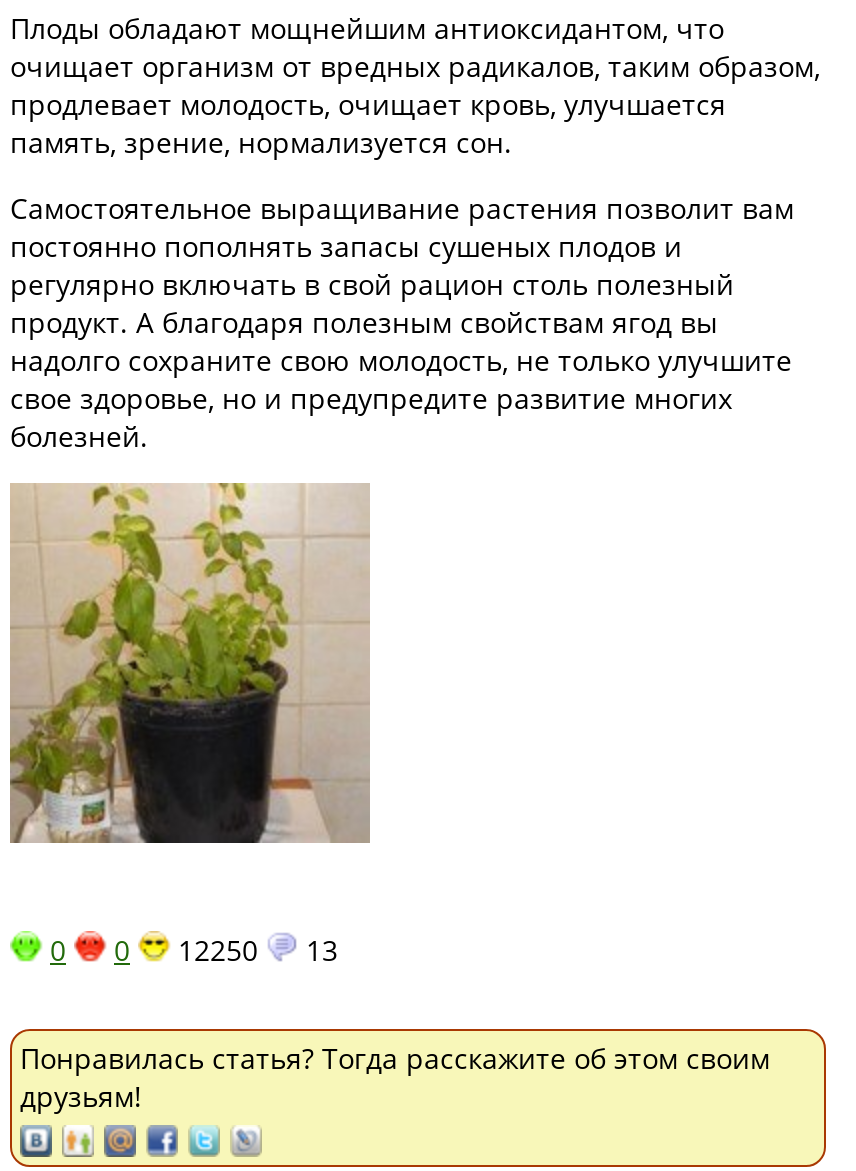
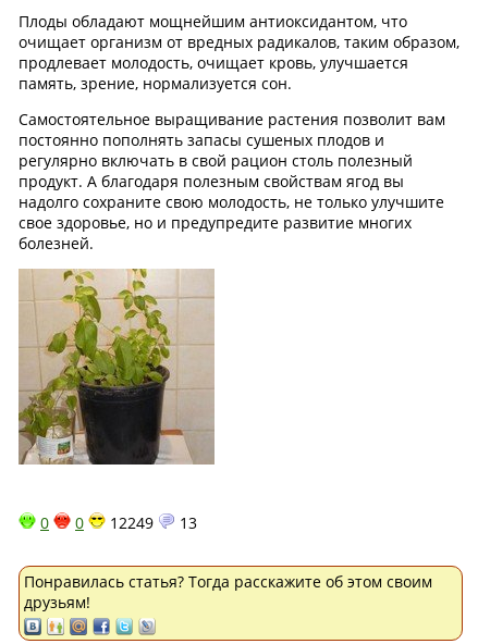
- 0 0 12250 13
+ 0 0 12249 13
